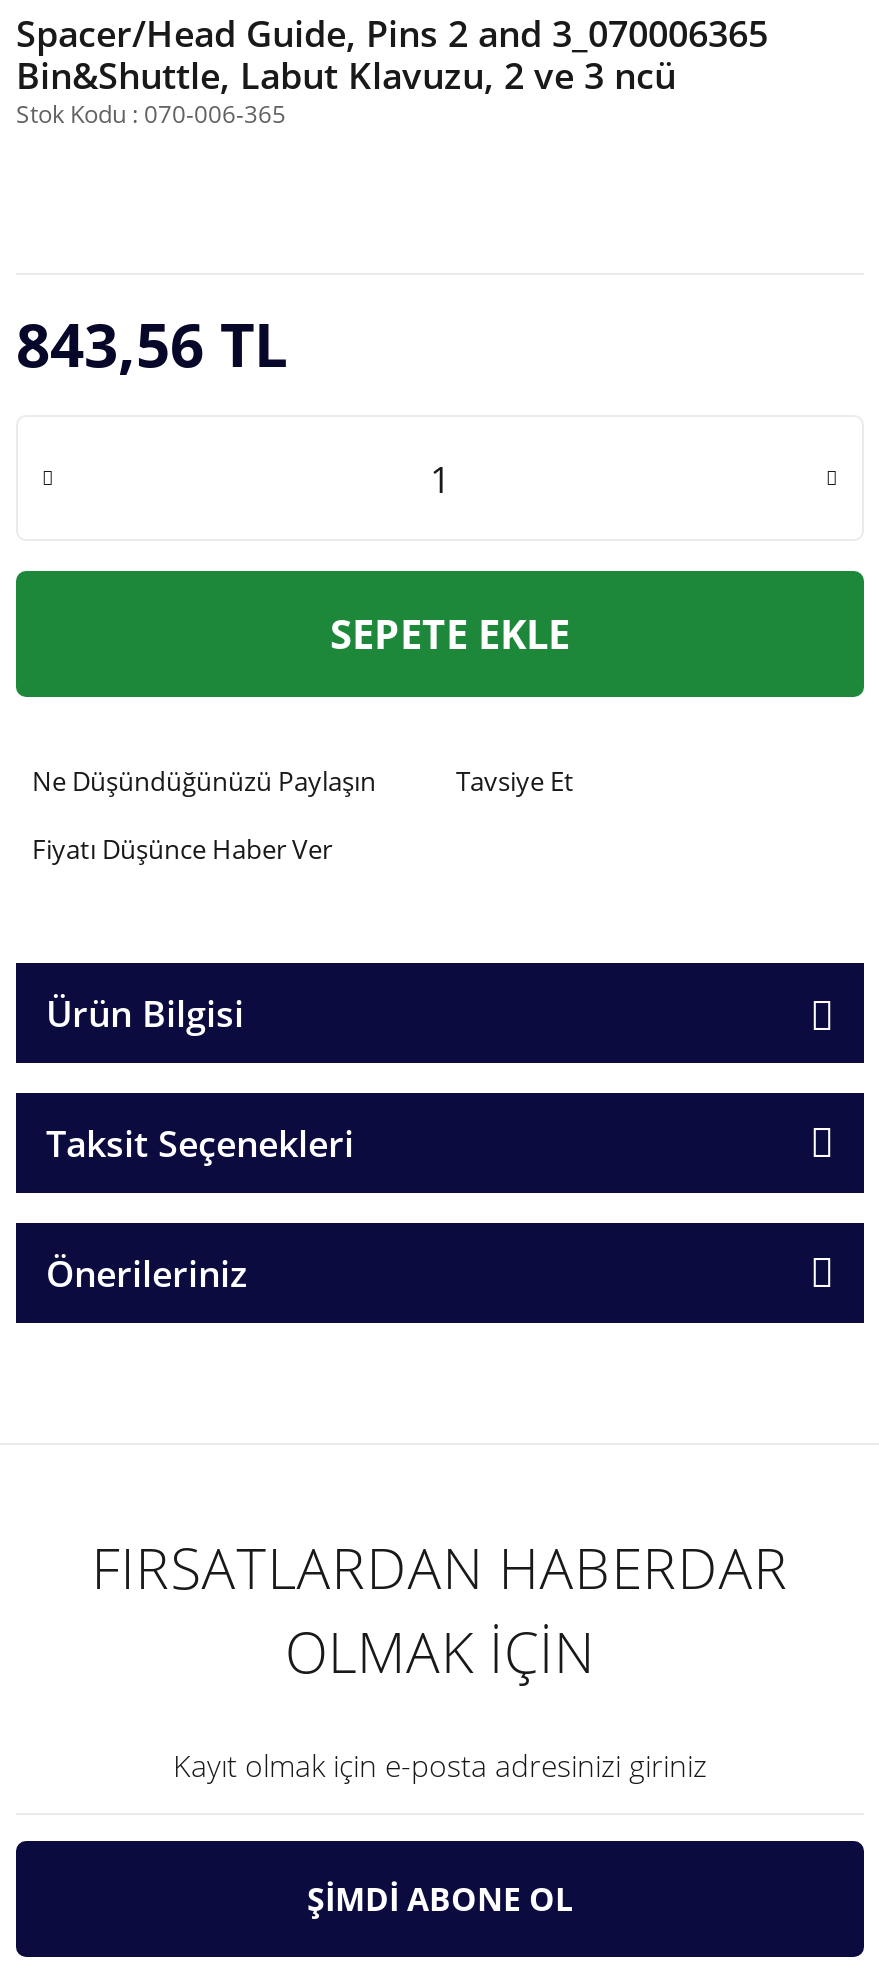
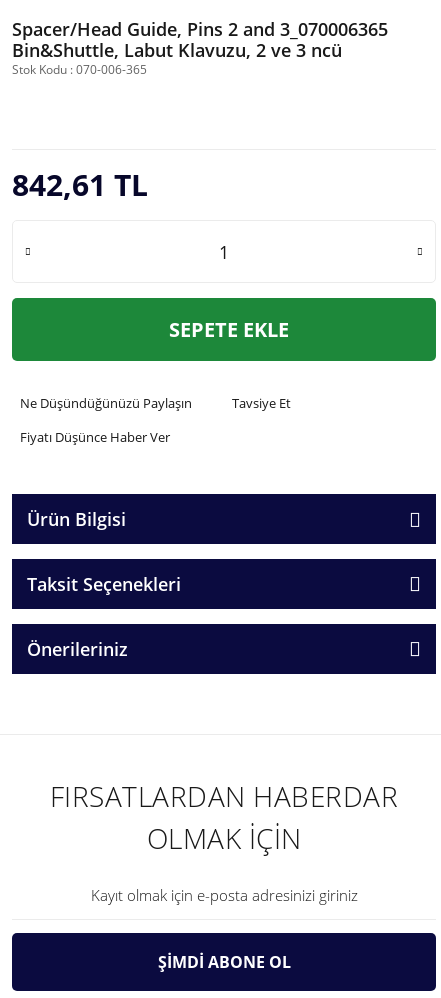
- 843,56 TL
+ 842,61 TL
